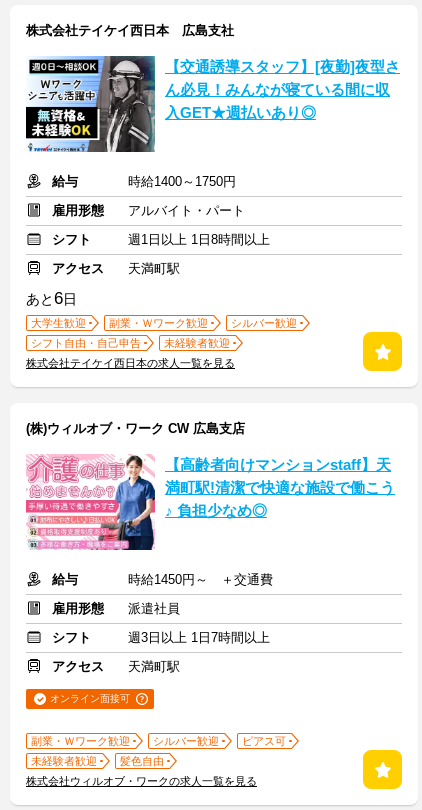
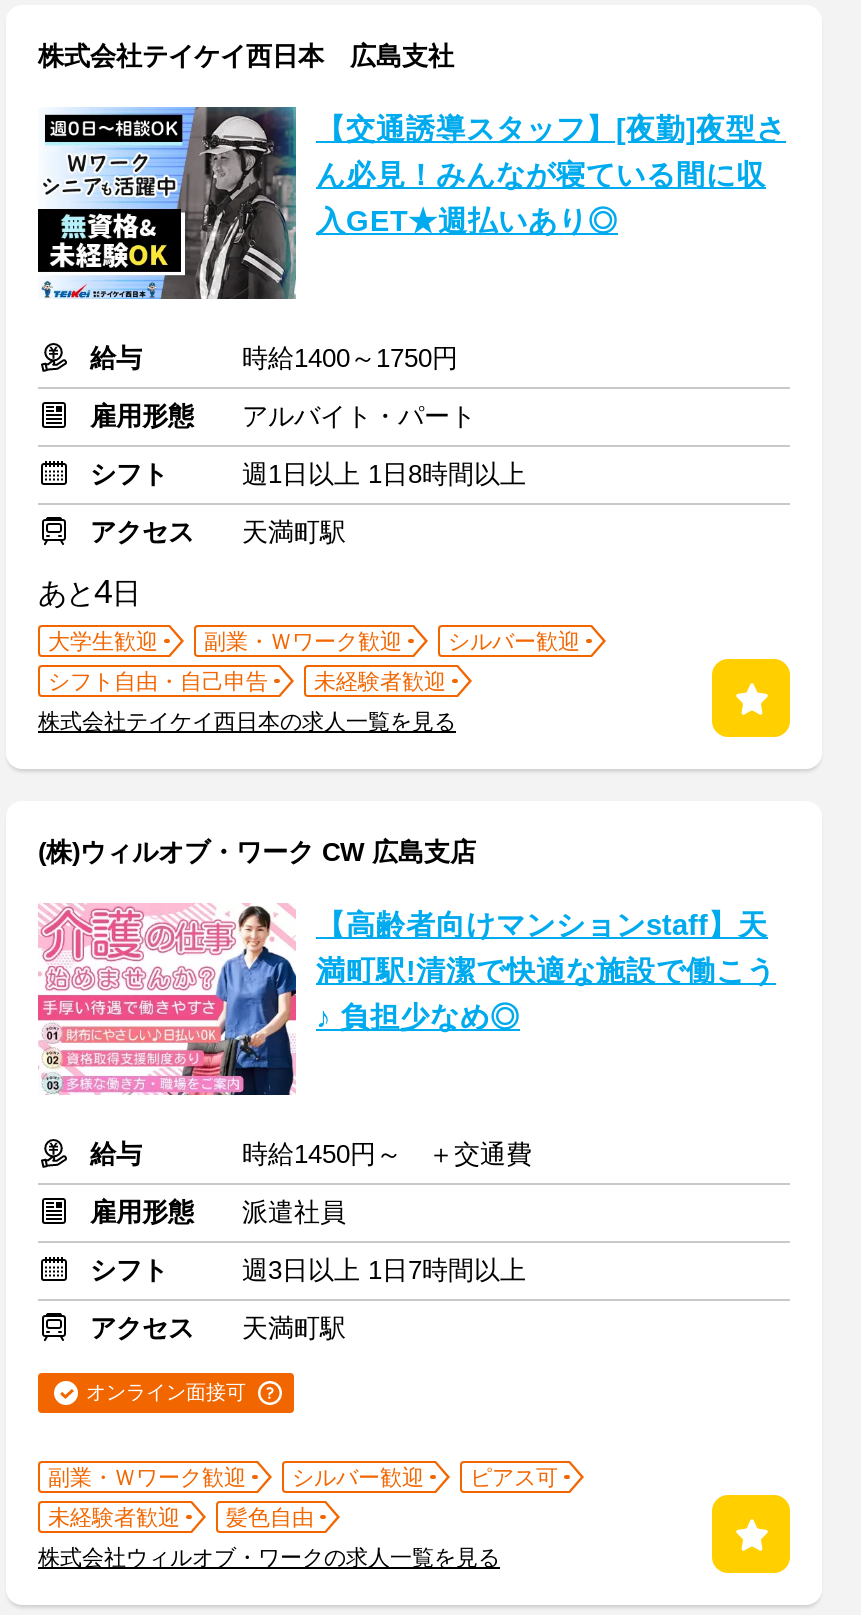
- あと6日
+ あと4日
